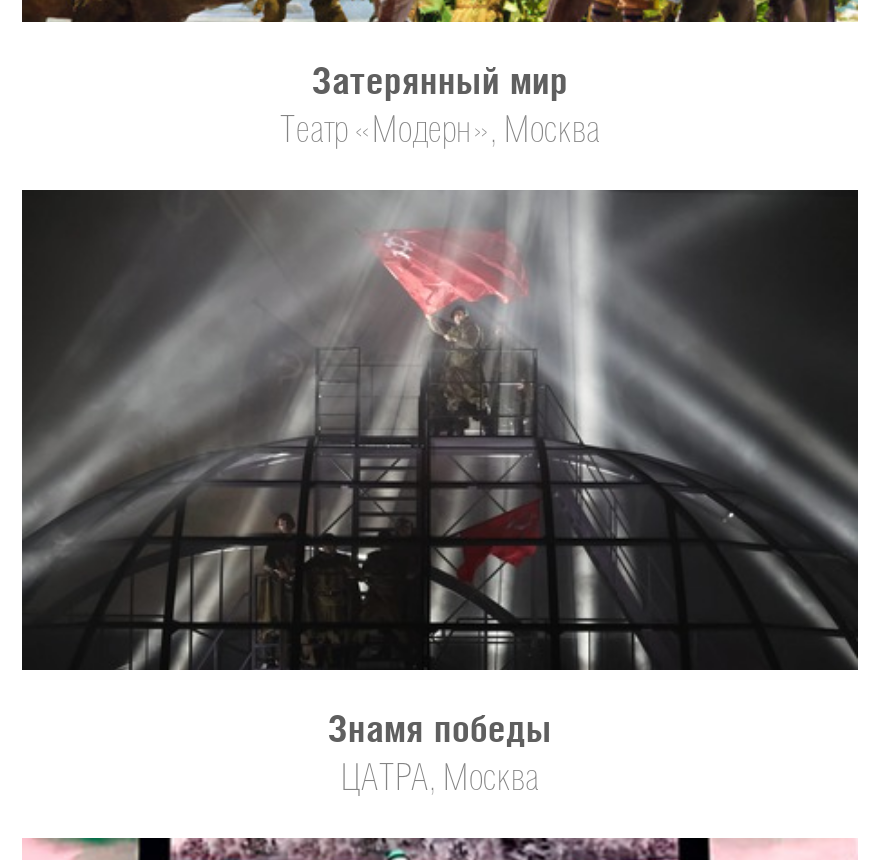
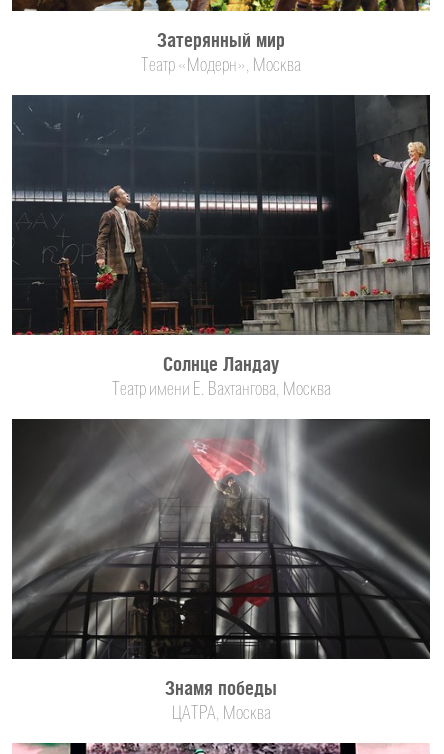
+ [image]
+ Солнце Ландау
+ Театр имени Е. Вахтангова, Москва
